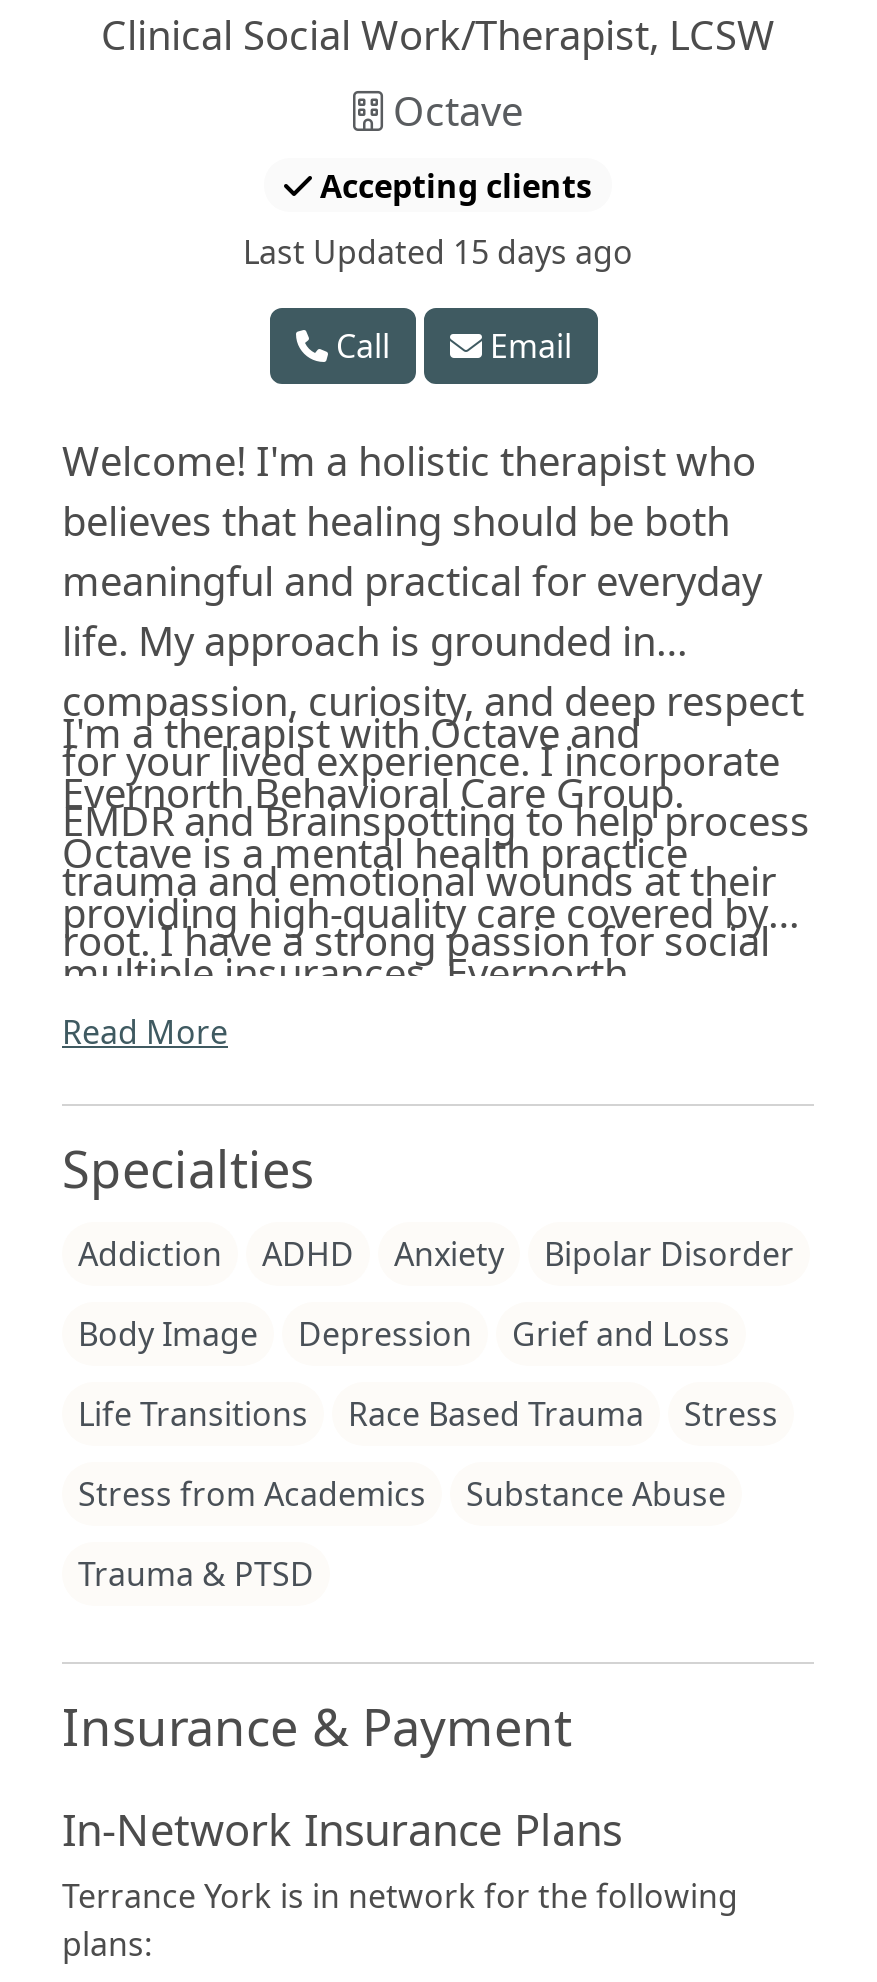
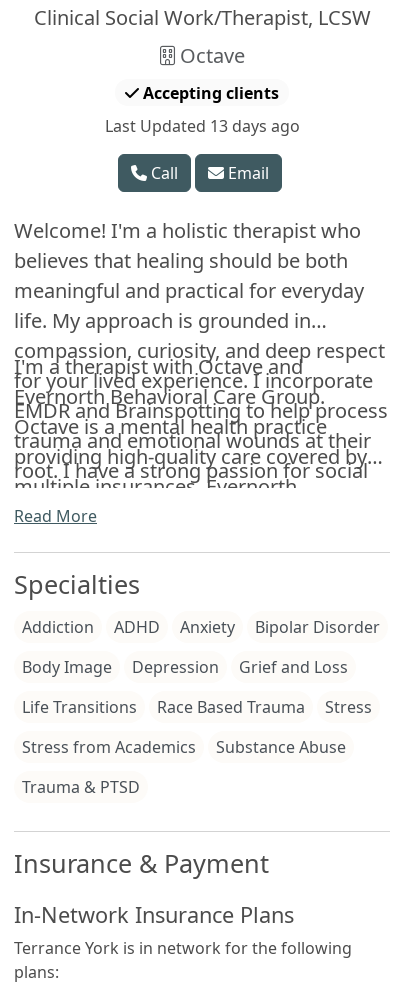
- Last Updated 15 days ago
+ Last Updated 13 days ago
